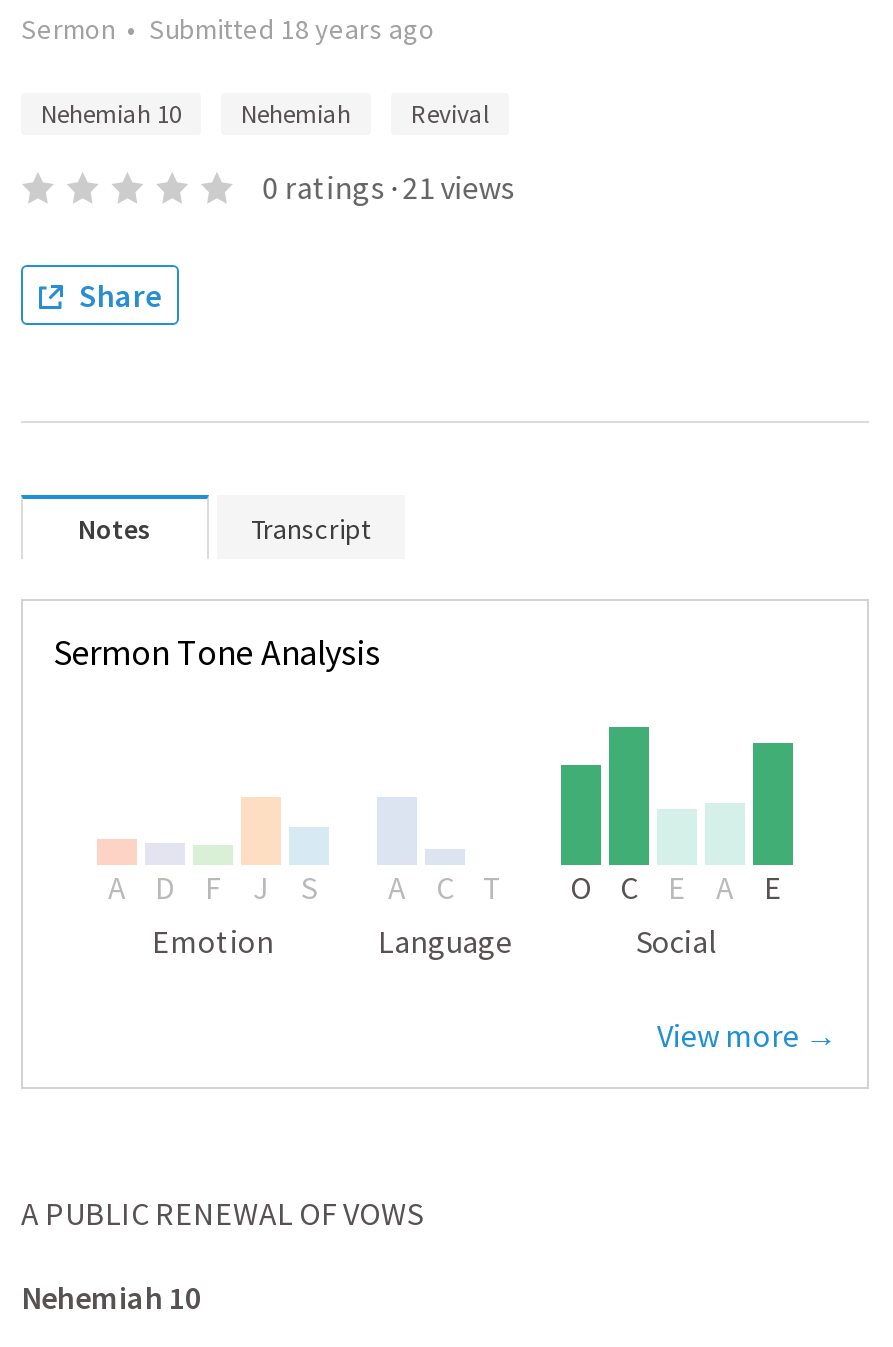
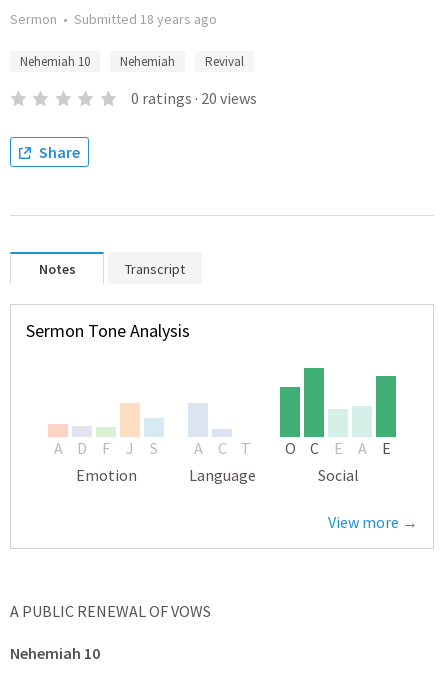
- 0 ratings · 21 views
+ 0 ratings · 20 views
